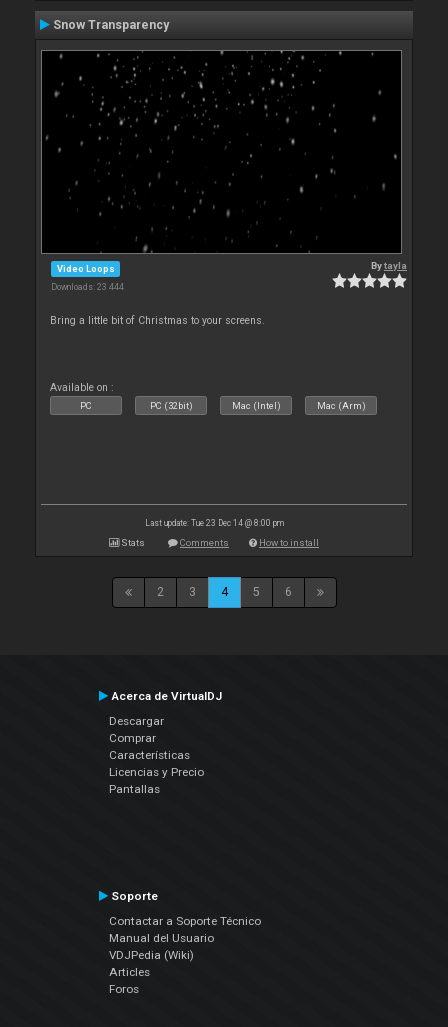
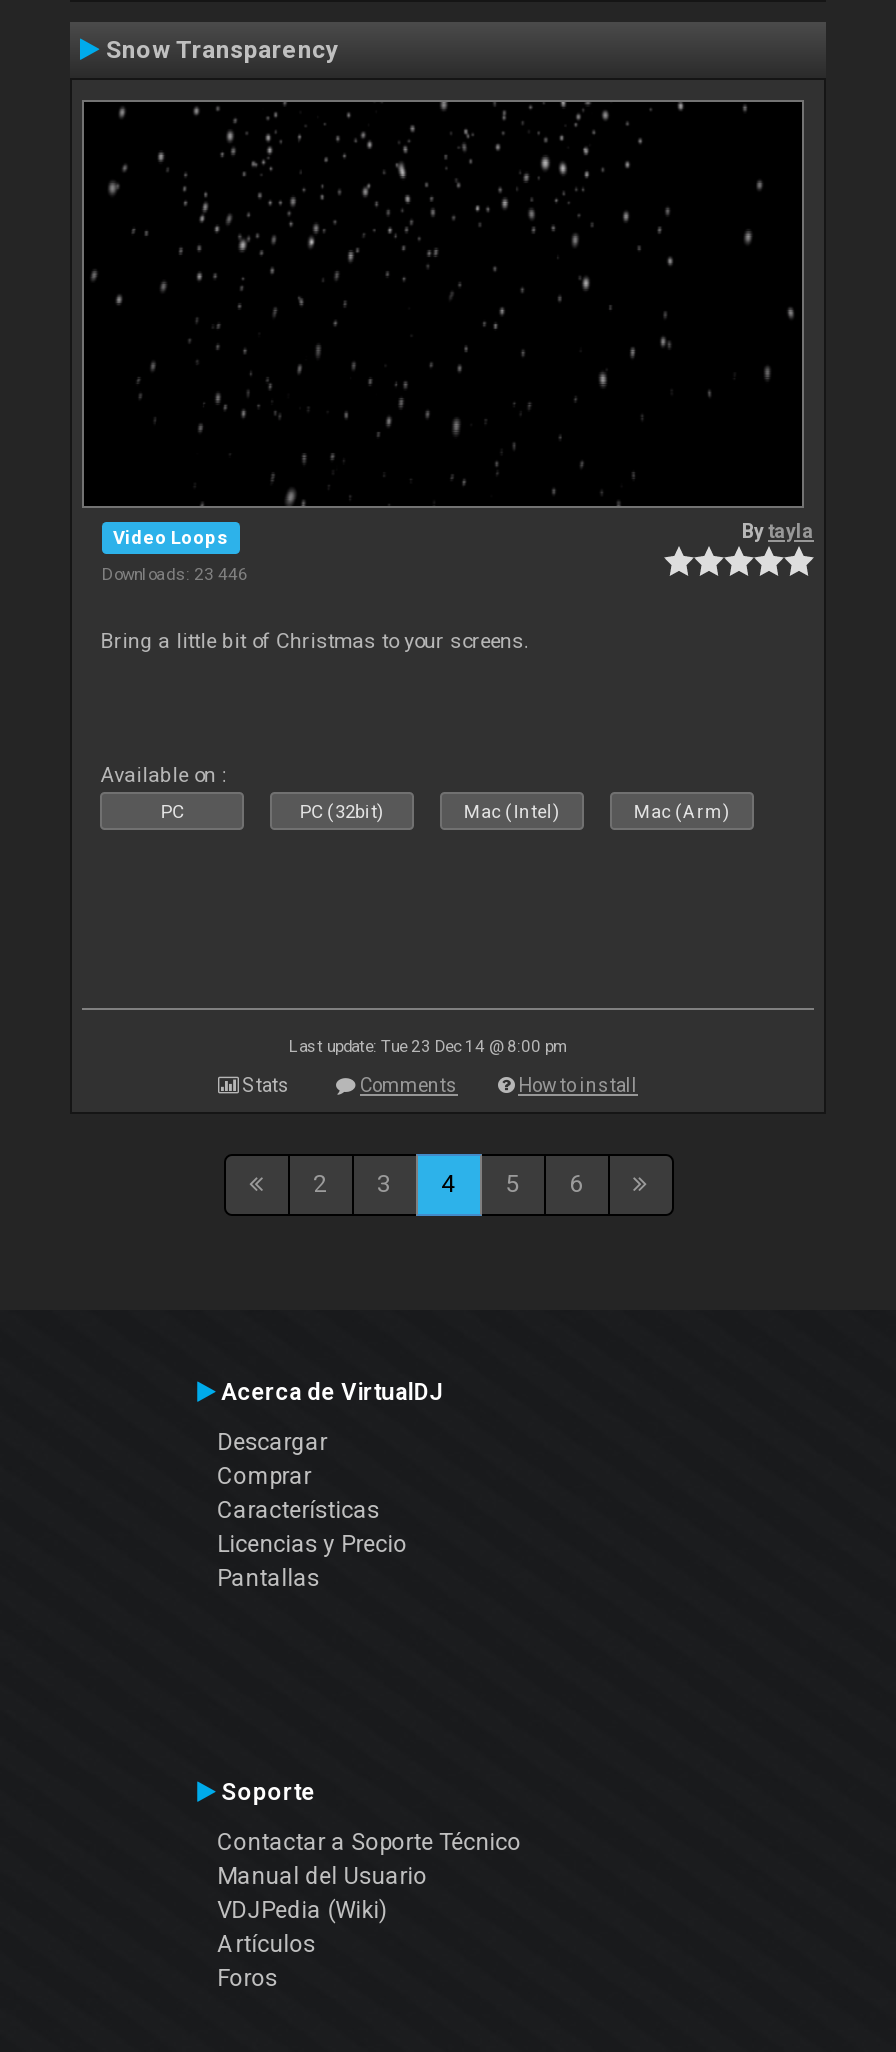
- Downloads: 23 444
+ Downloads: 23 446

- Articles
+ Artículos
